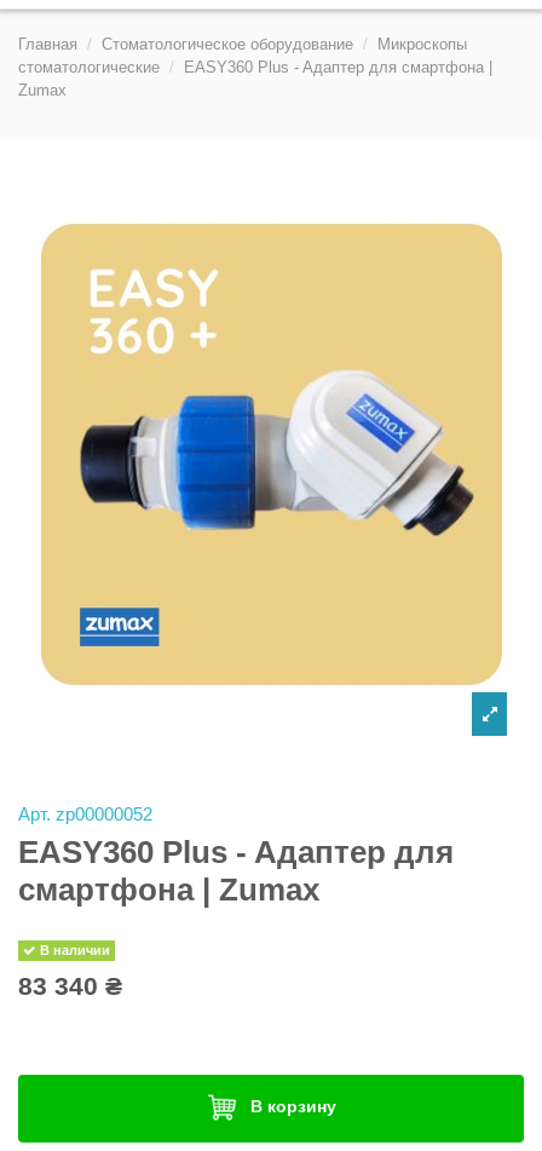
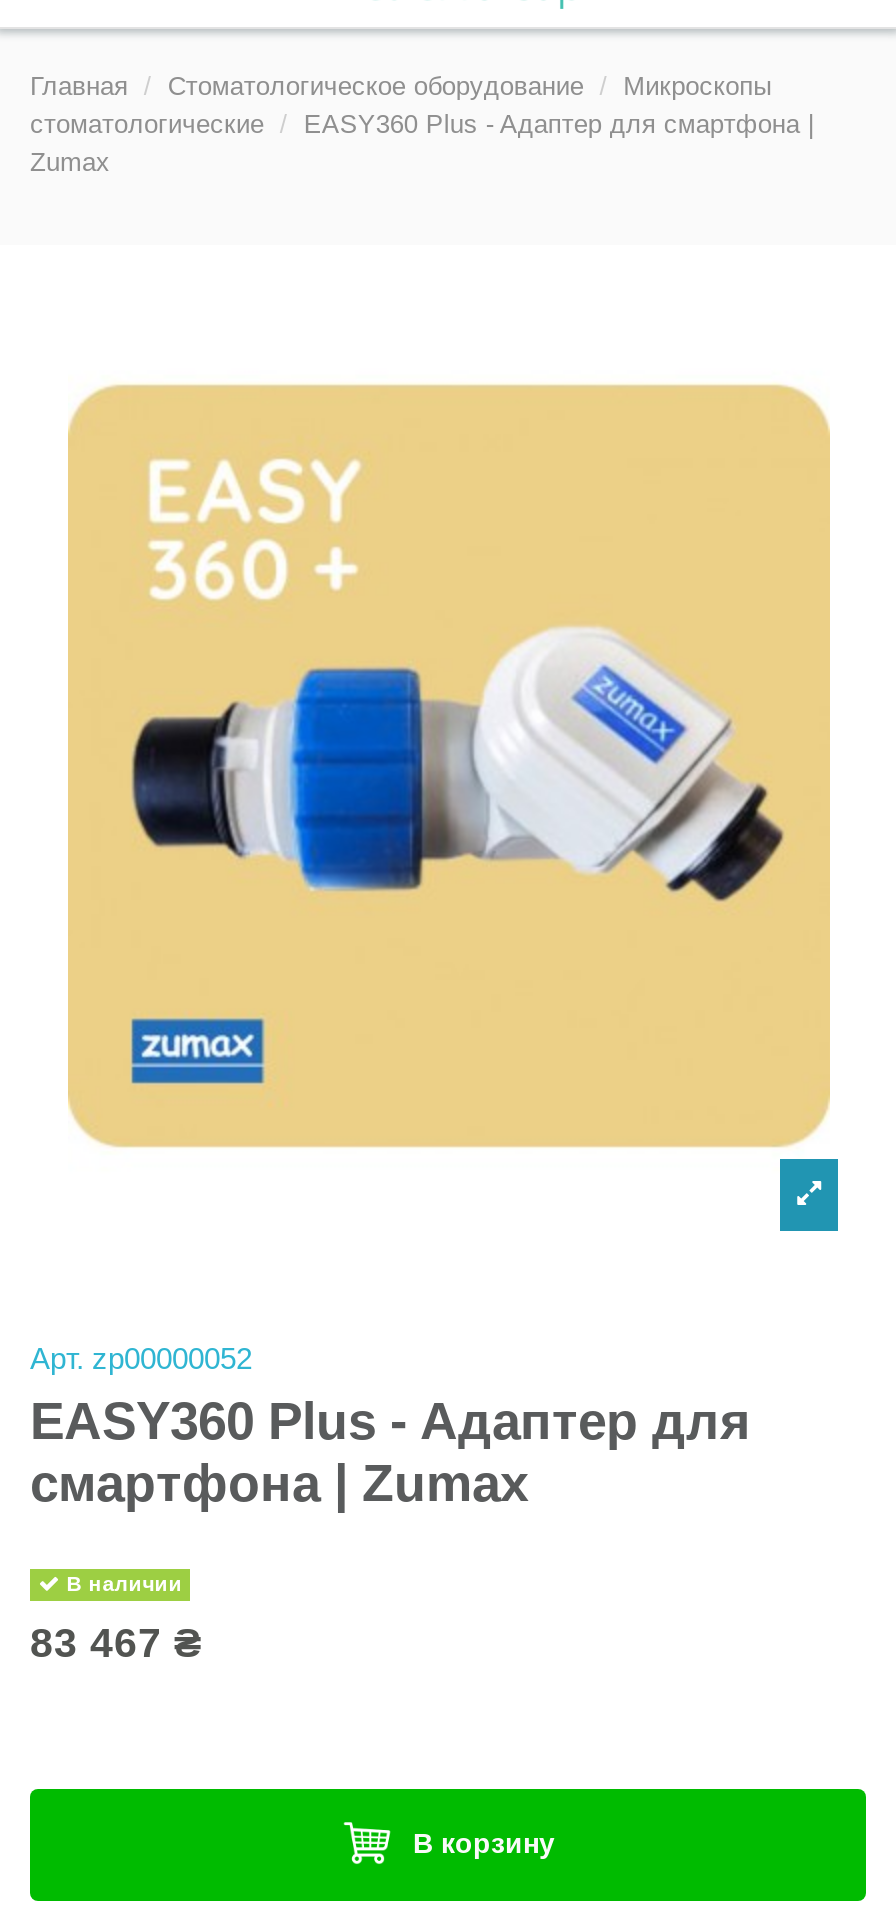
- 83 340 ₴
+ 83 467 ₴
